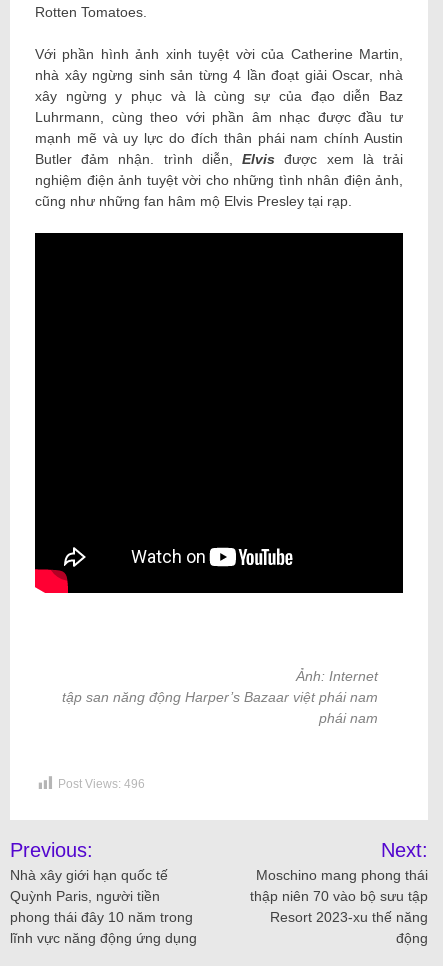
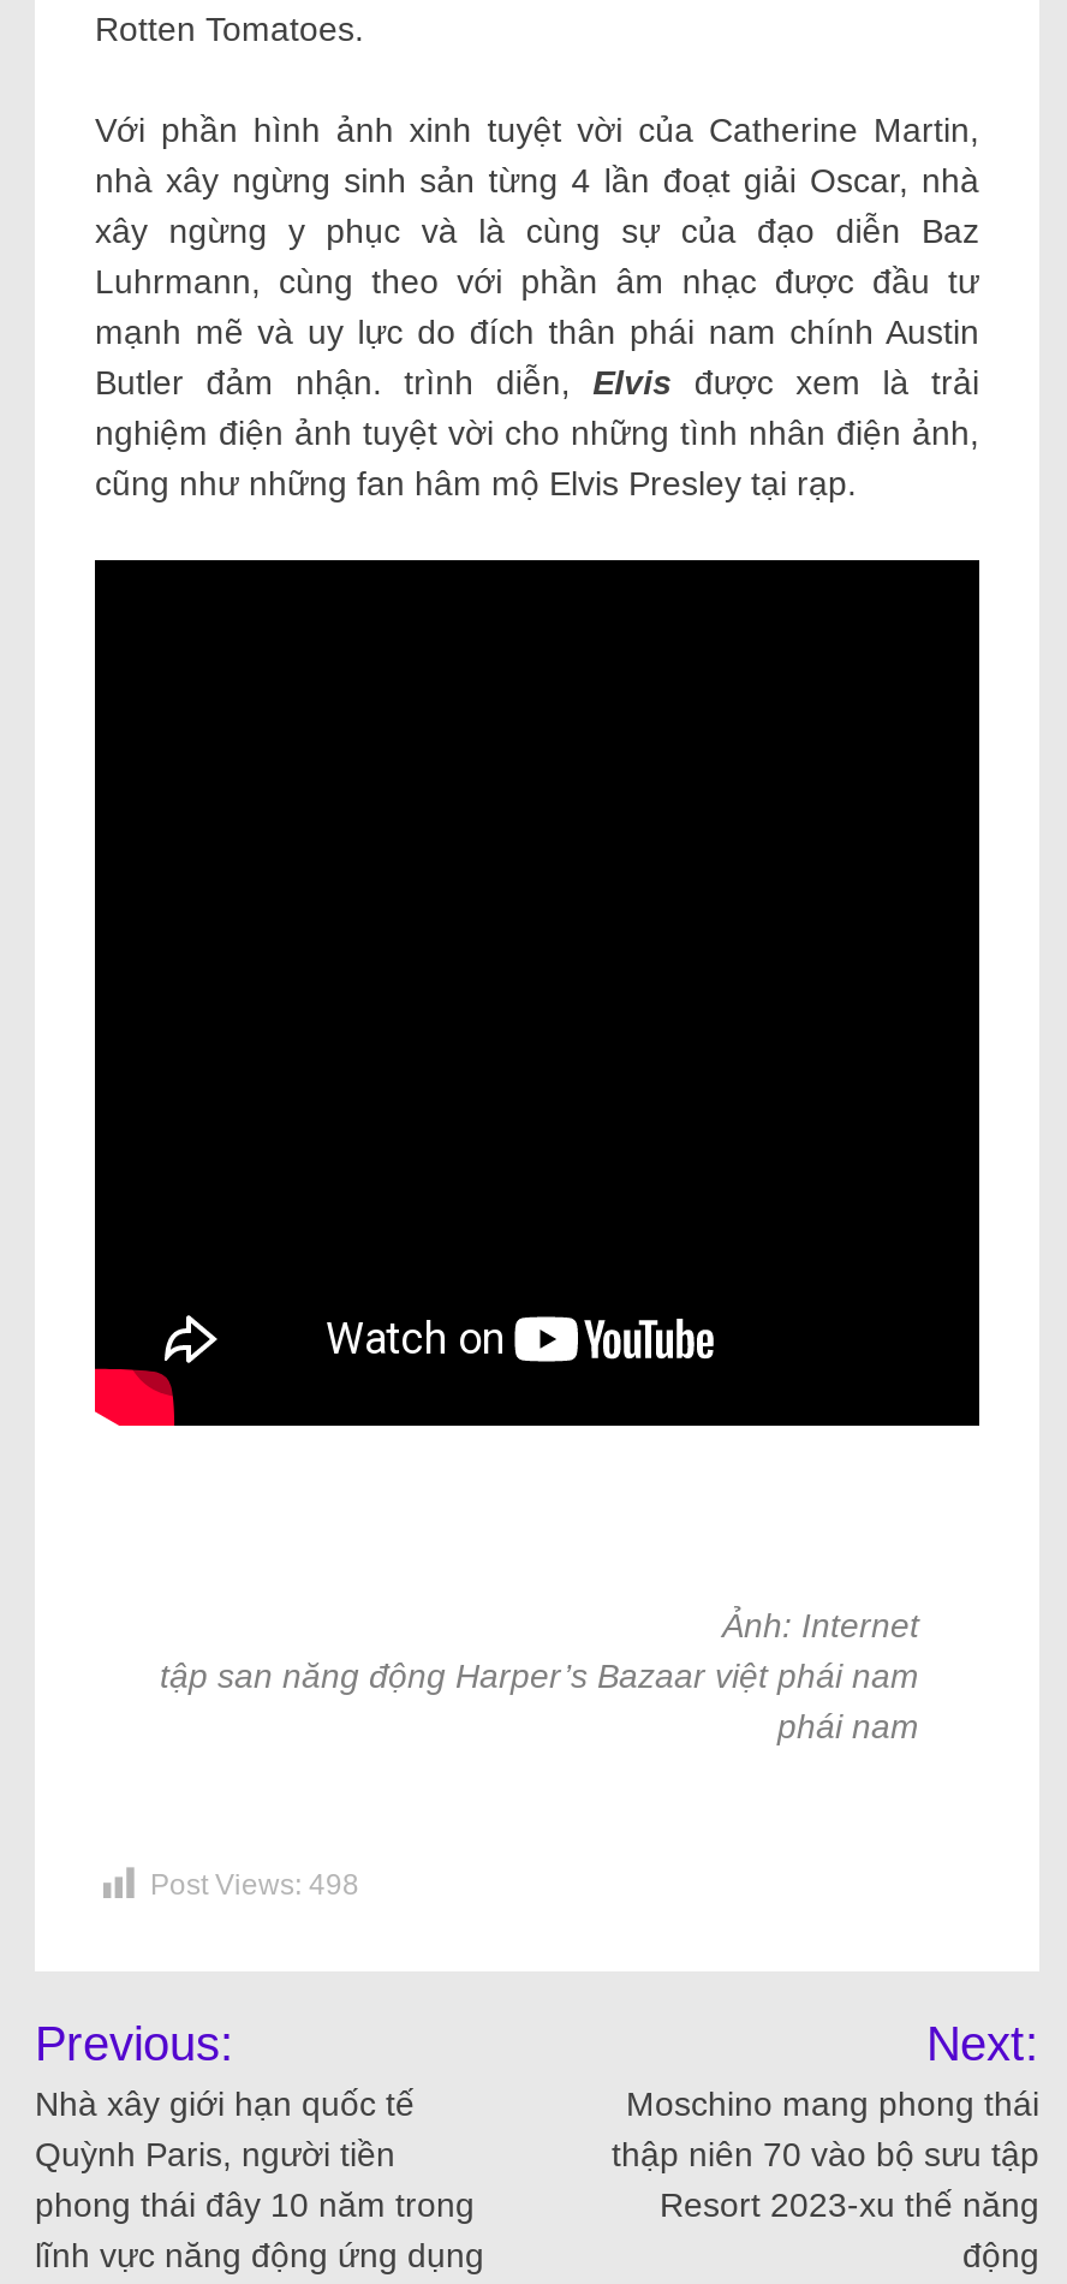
- Post Views: 496
+ Post Views: 498
